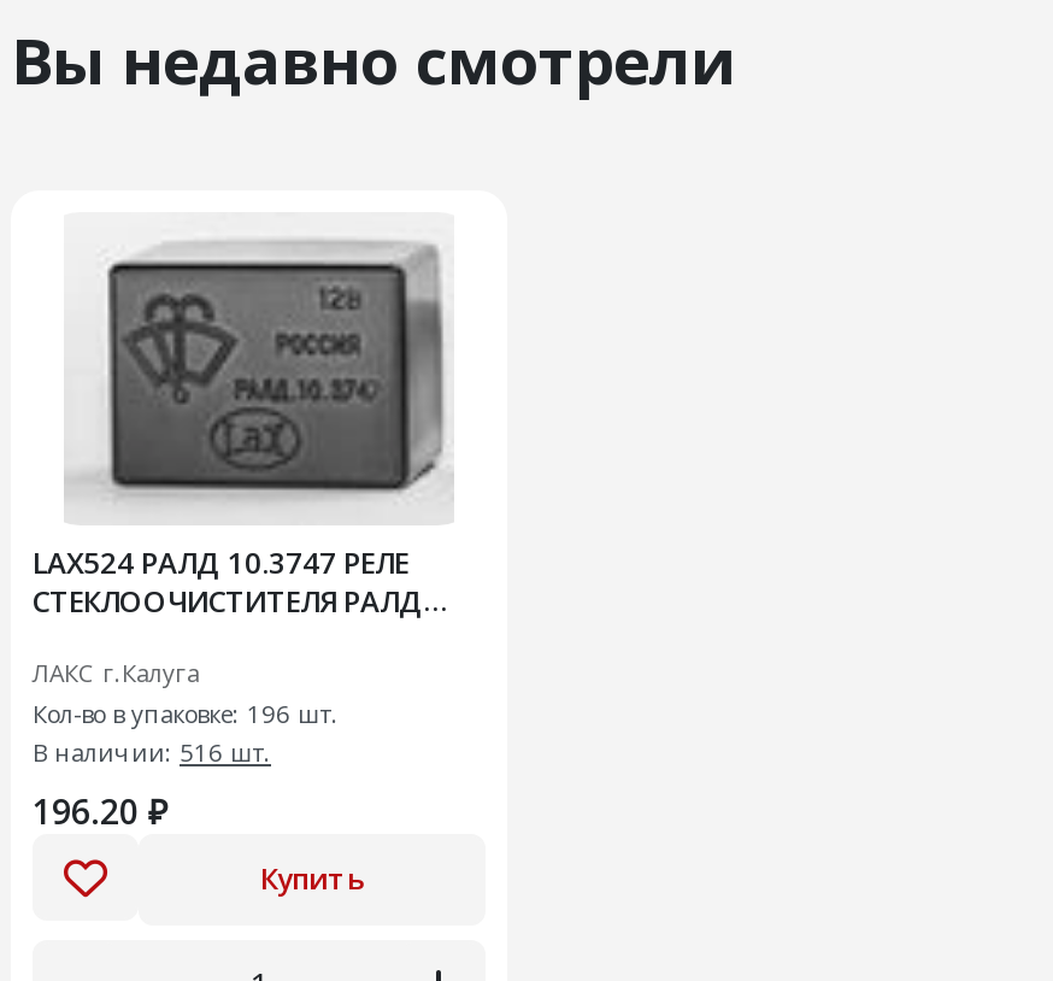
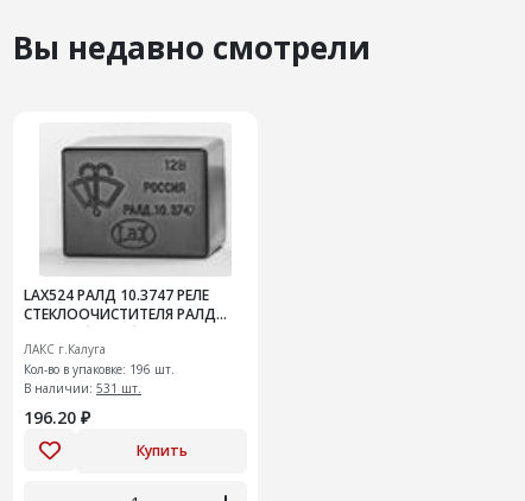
- В наличии: 516 шт.
+ В наличии: 531 шт.
